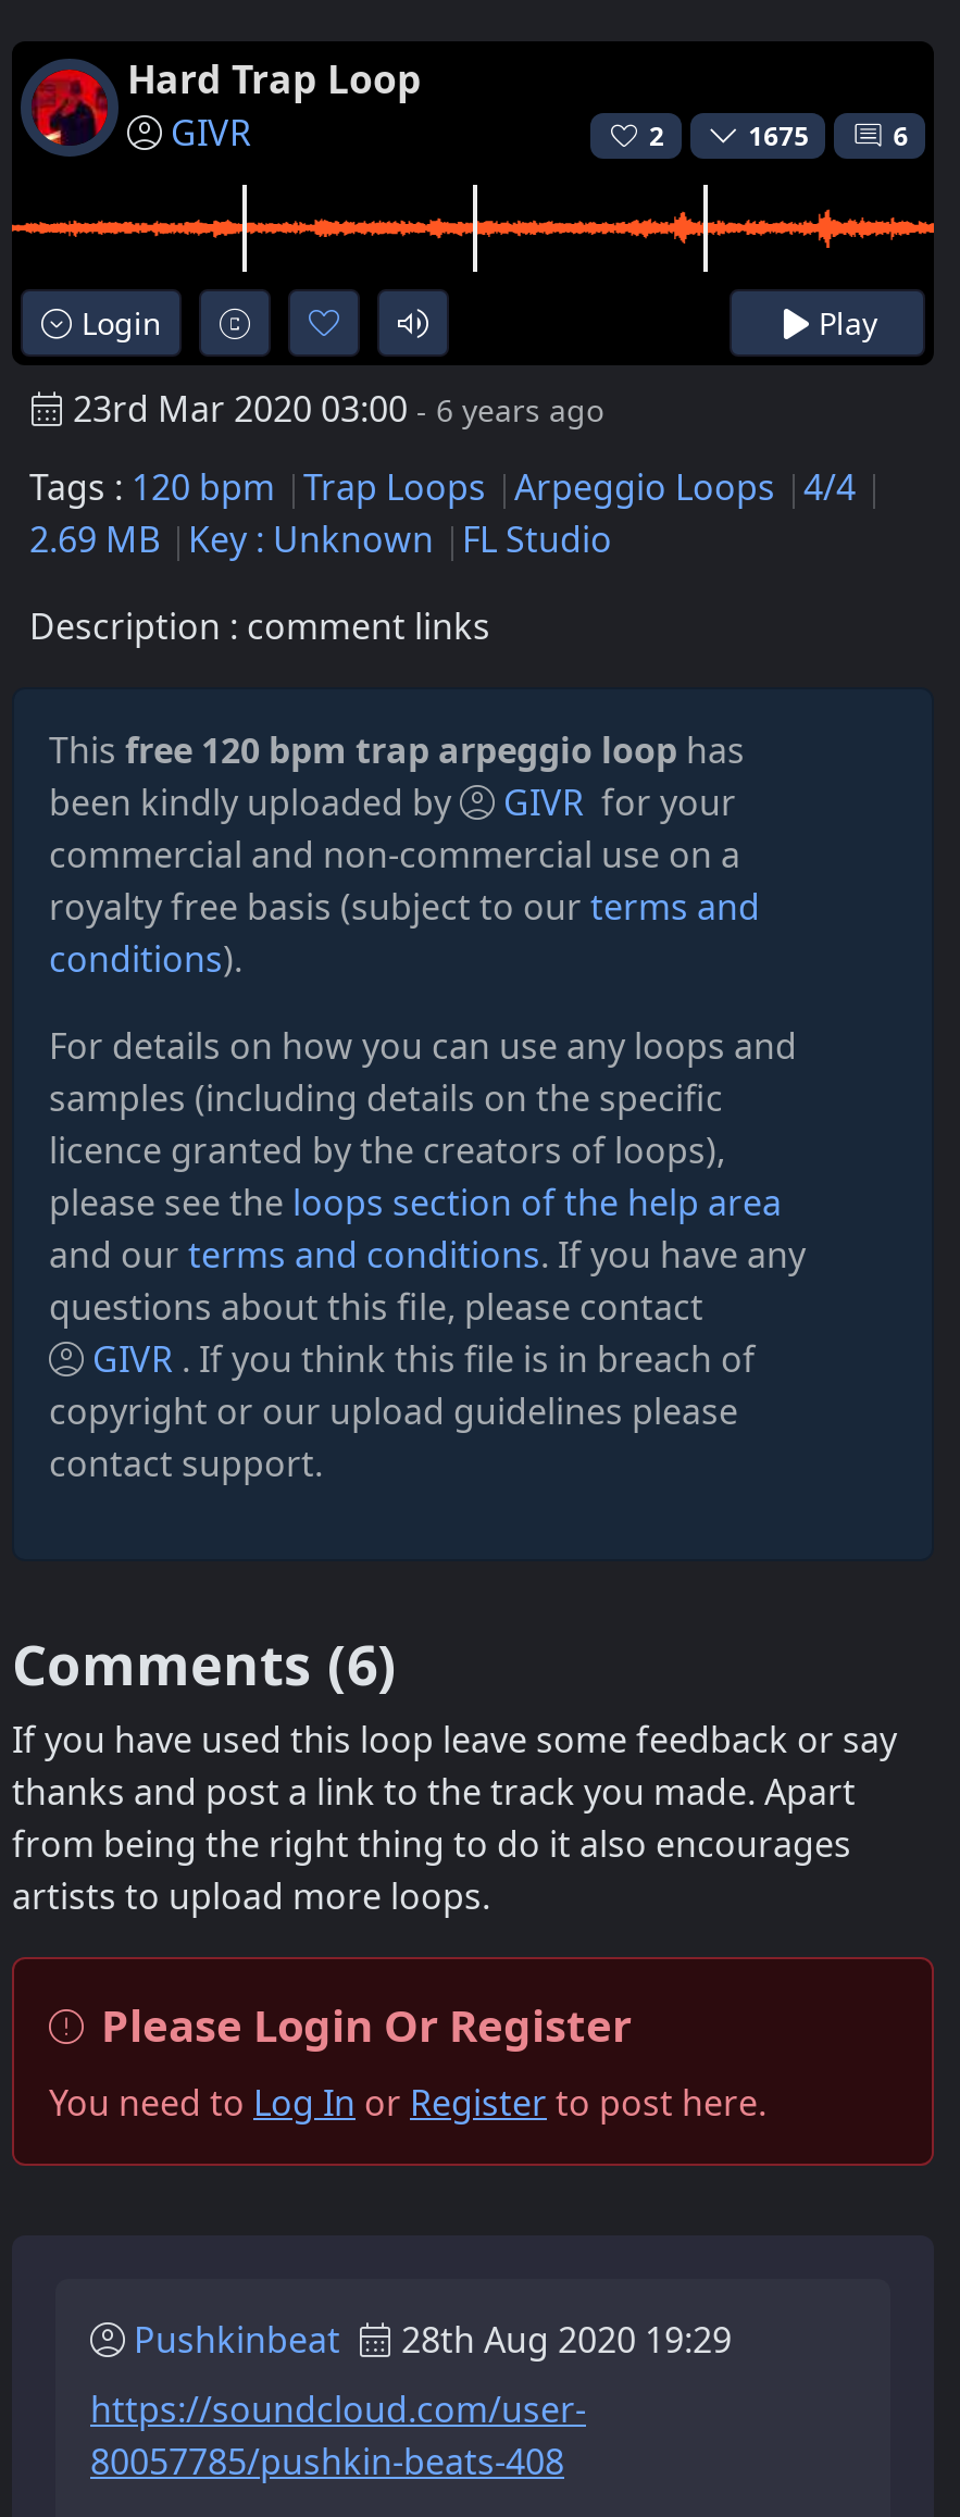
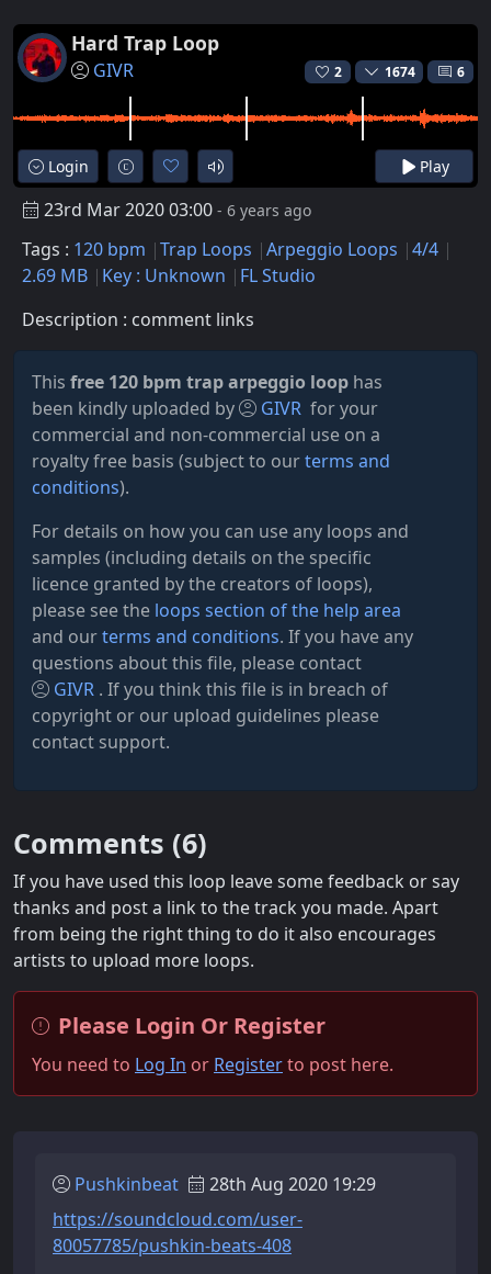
- 1675
+ 1674
